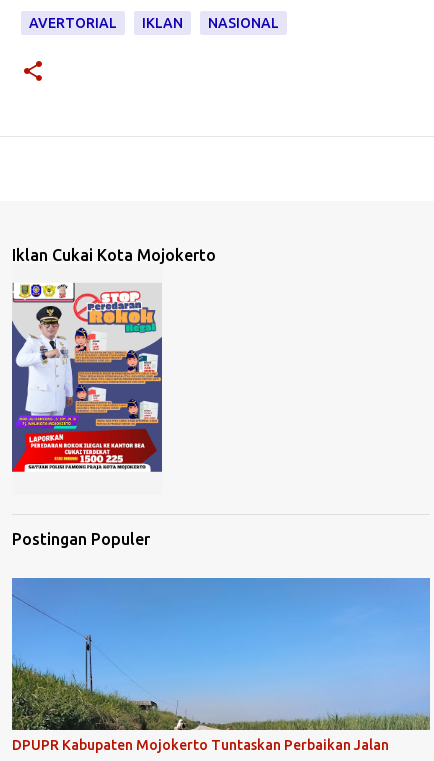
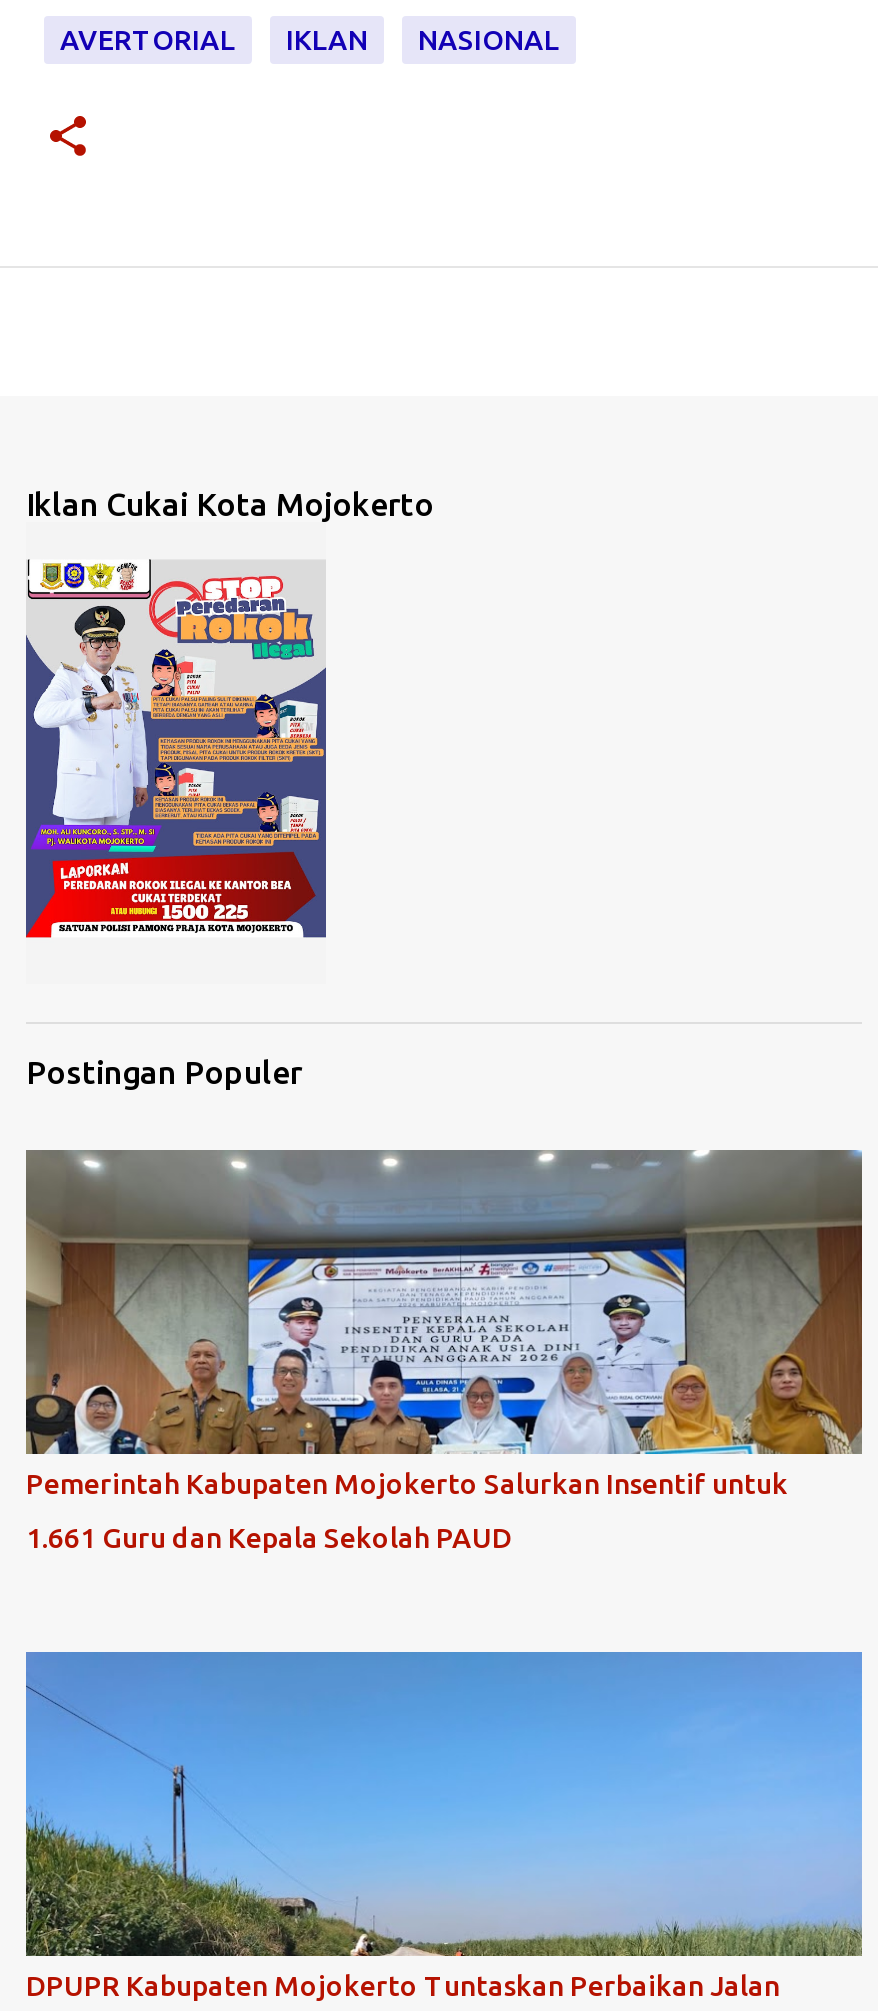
+ [image]
+ Pemerintah Kabupaten Mojokerto Salurkan Insentif untuk
+ 1.661 Guru dan Kepala Sekolah PAUD
